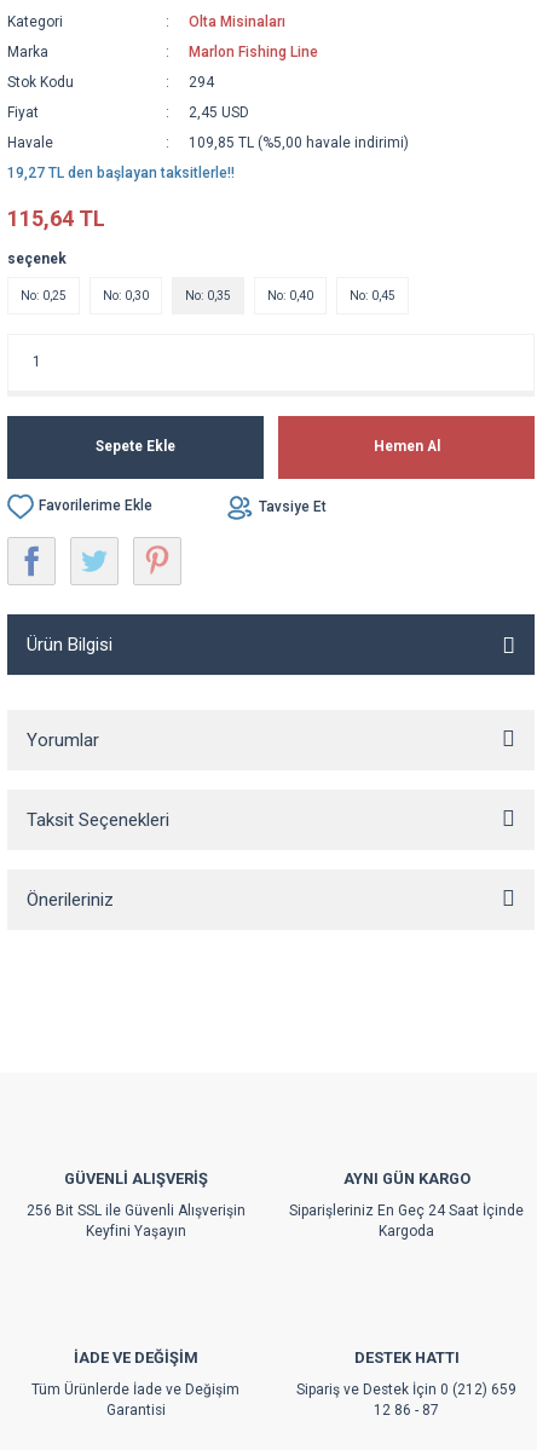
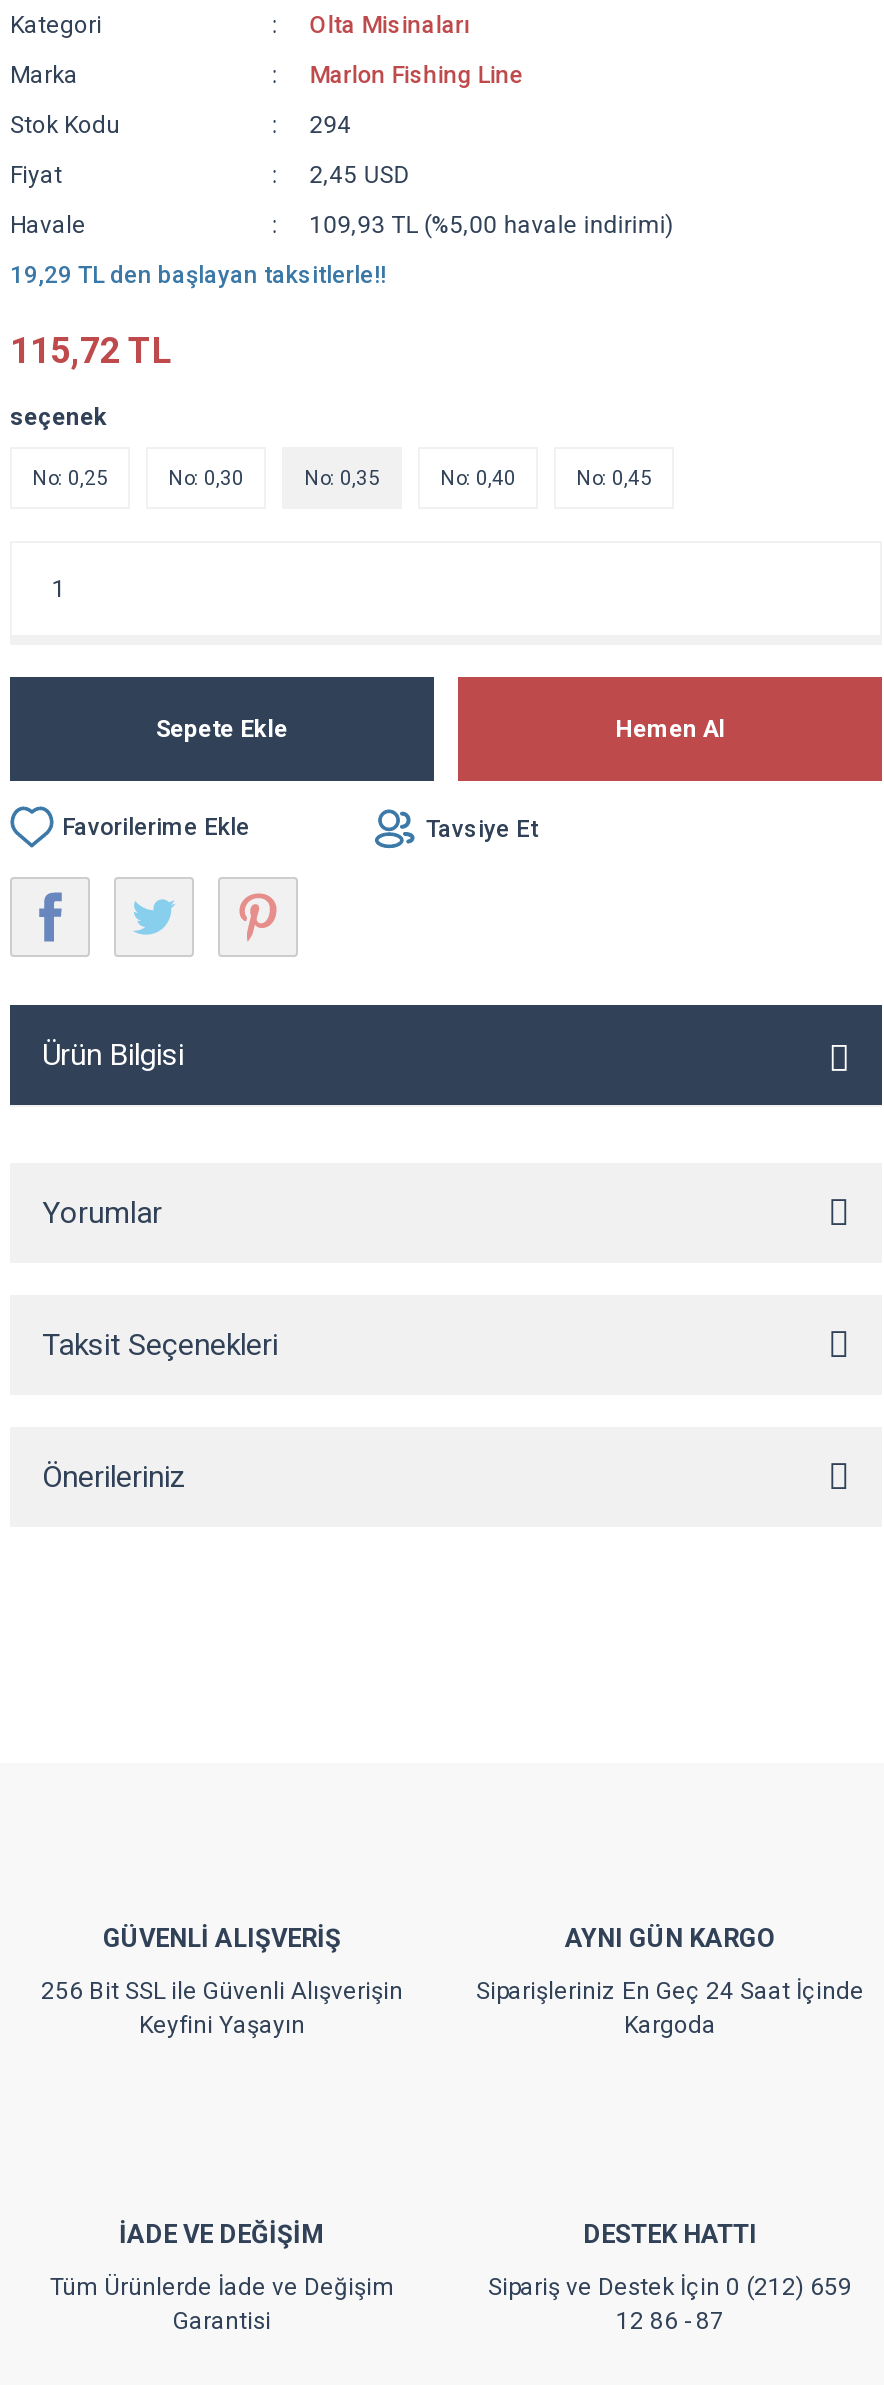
- 109,85 TL (%5,00 havale indirimi)
+ 109,93 TL (%5,00 havale indirimi)

- 19,27 TL den başlayan taksitlerle!!
+ 19,29 TL den başlayan taksitlerle!!

- 115,64 TL
+ 115,72 TL
